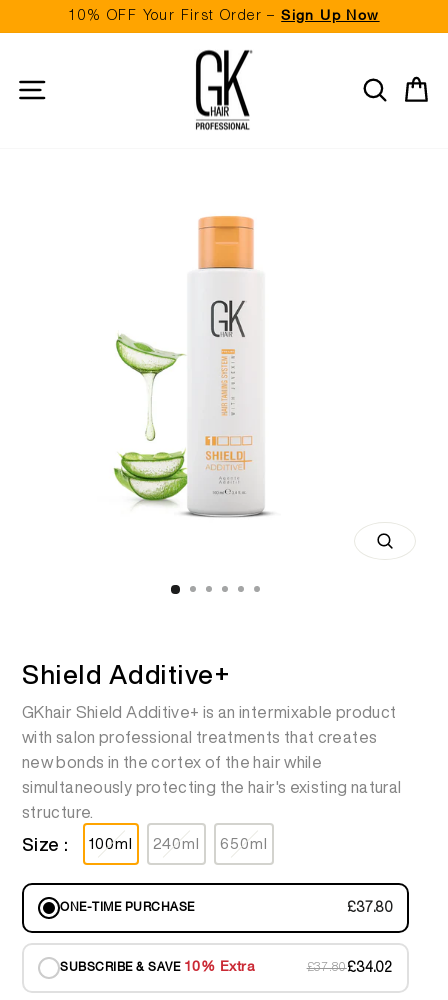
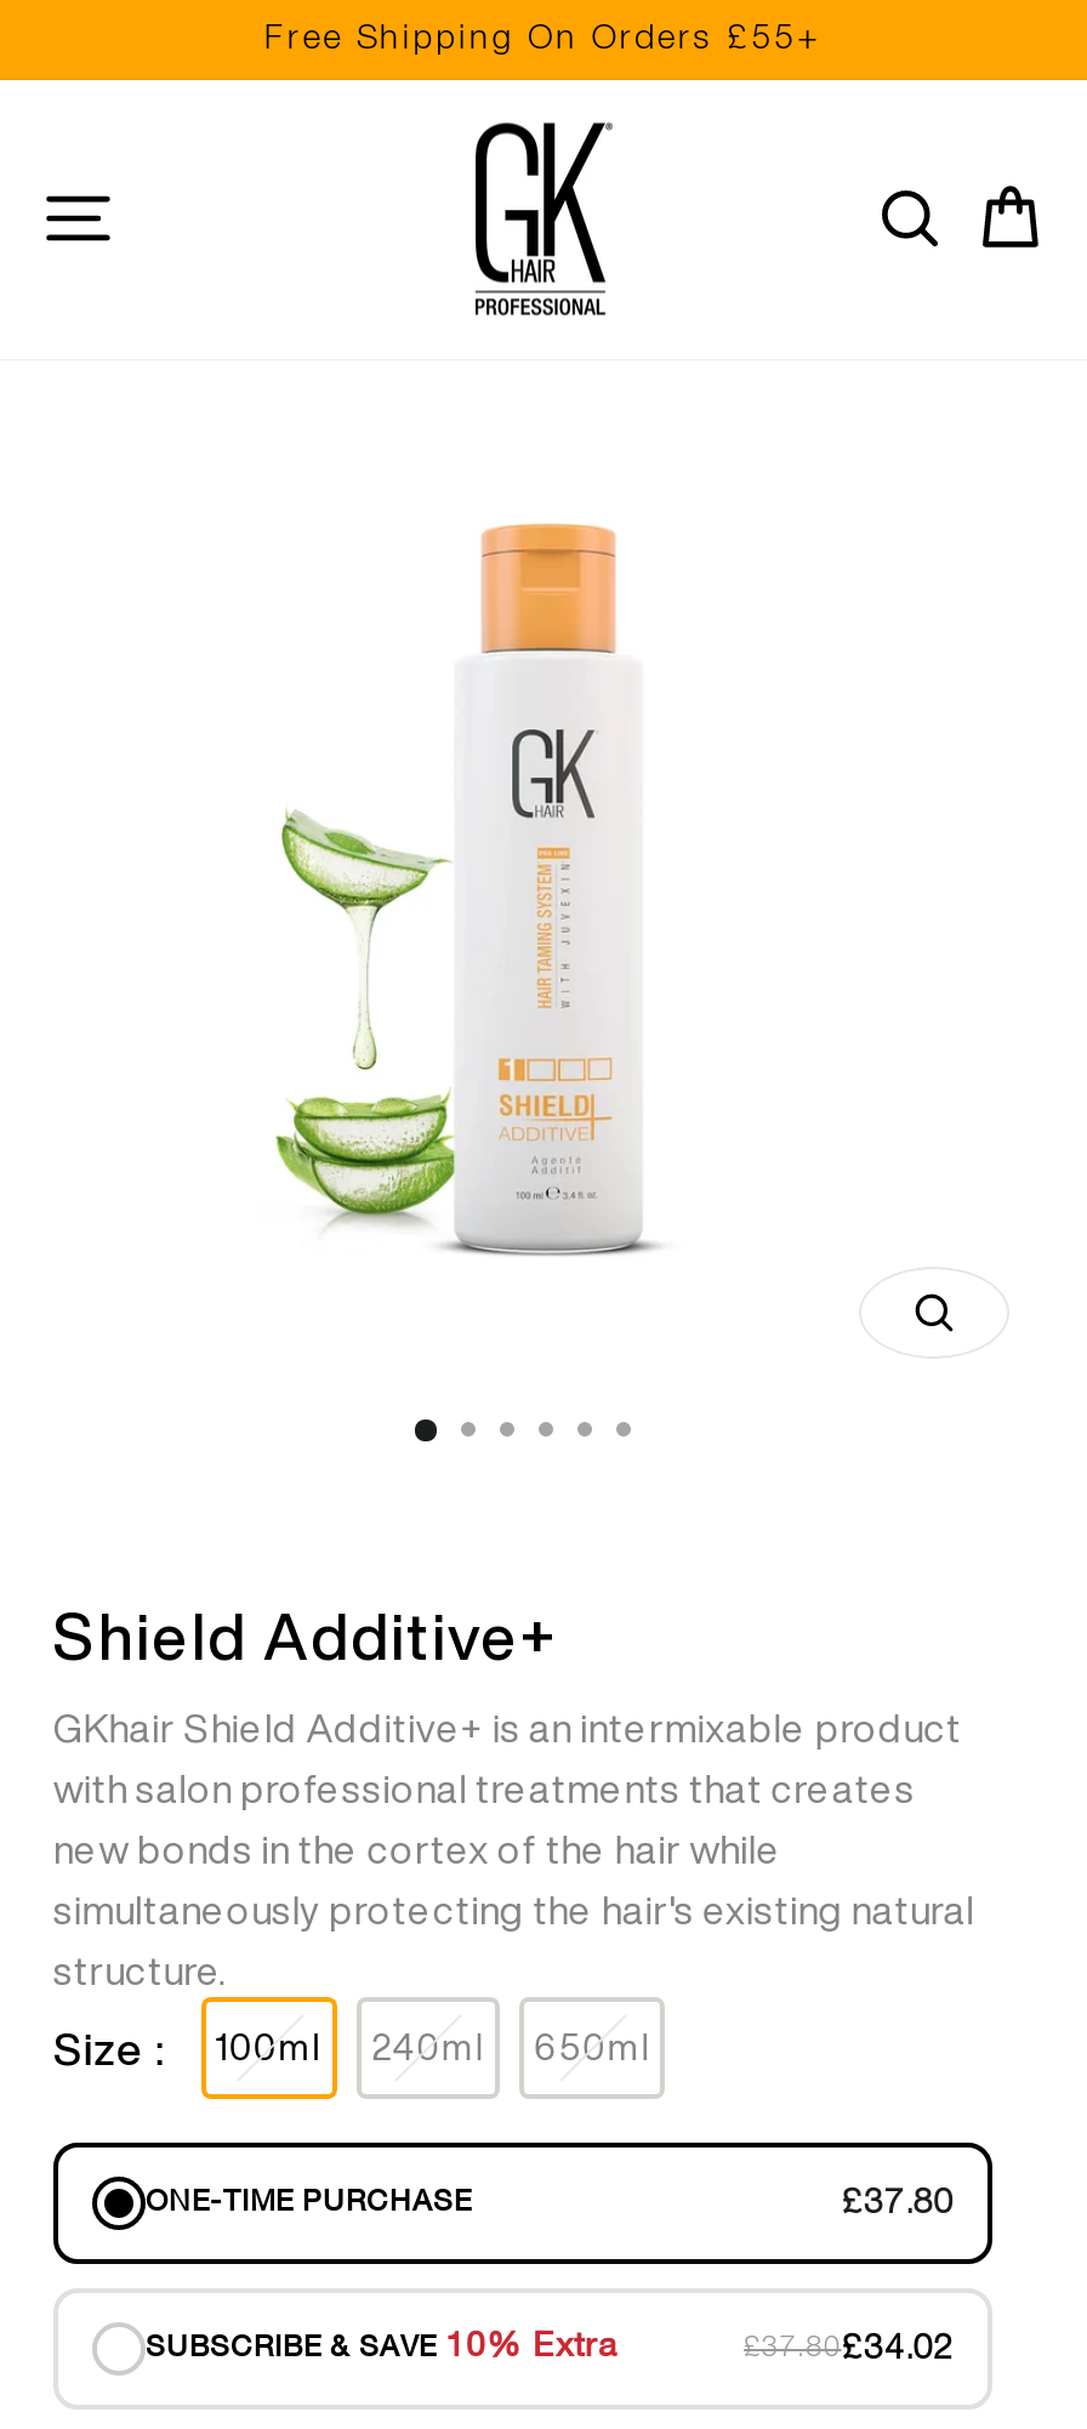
- 10% OFF Your First Order – Sign Up Now
+ Free Shipping On Orders £55+
